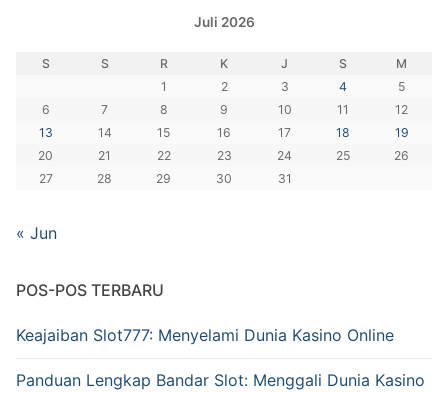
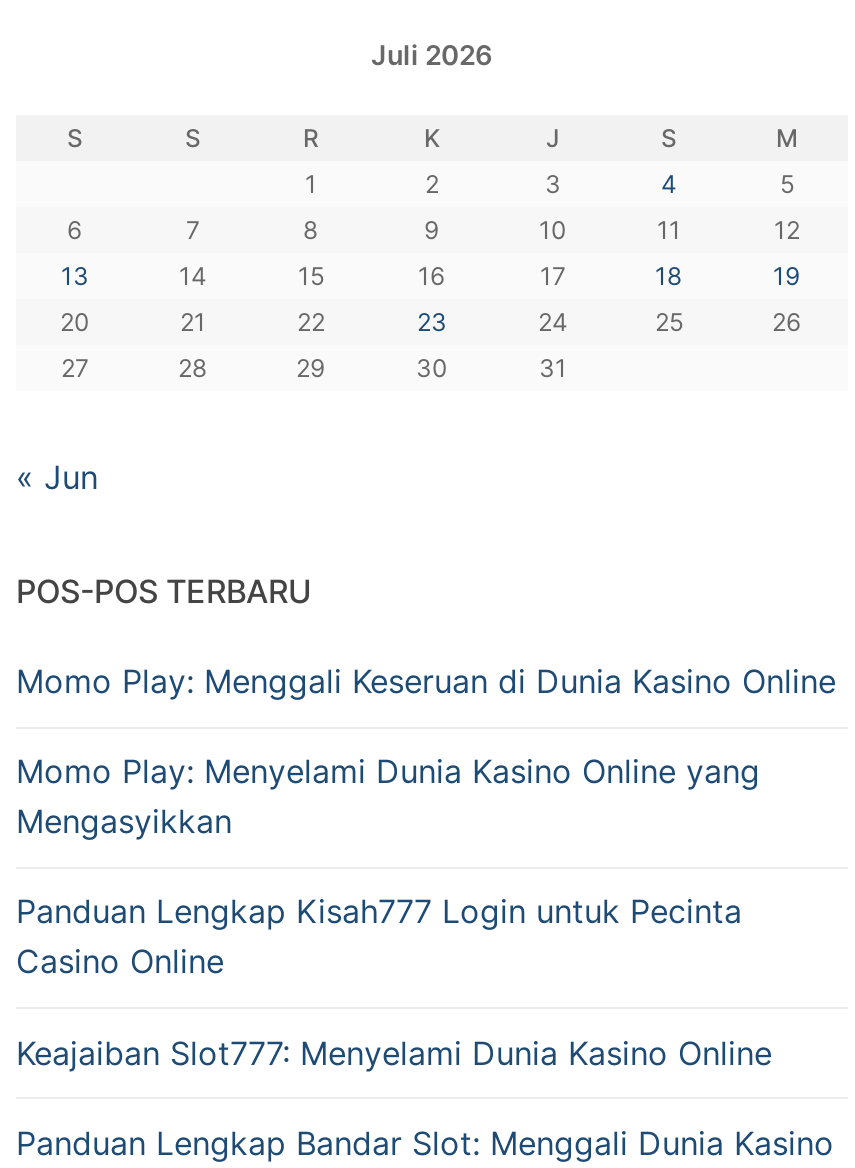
+ Momo Play: Menggali Keseruan di Dunia Kasino Online
+ Momo Play: Menyelami Dunia Kasino Online yang
+ Mengasyikkan
+ Panduan Lengkap Kisah777 Login untuk Pecinta
+ Casino Online
